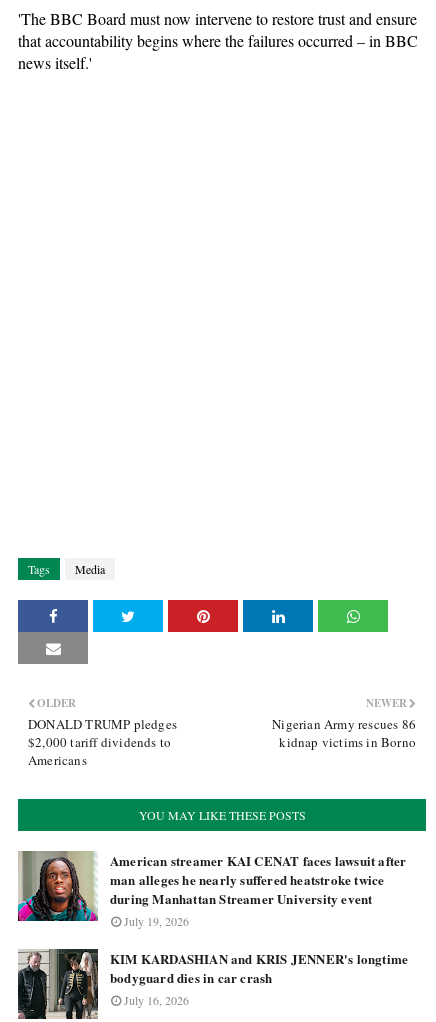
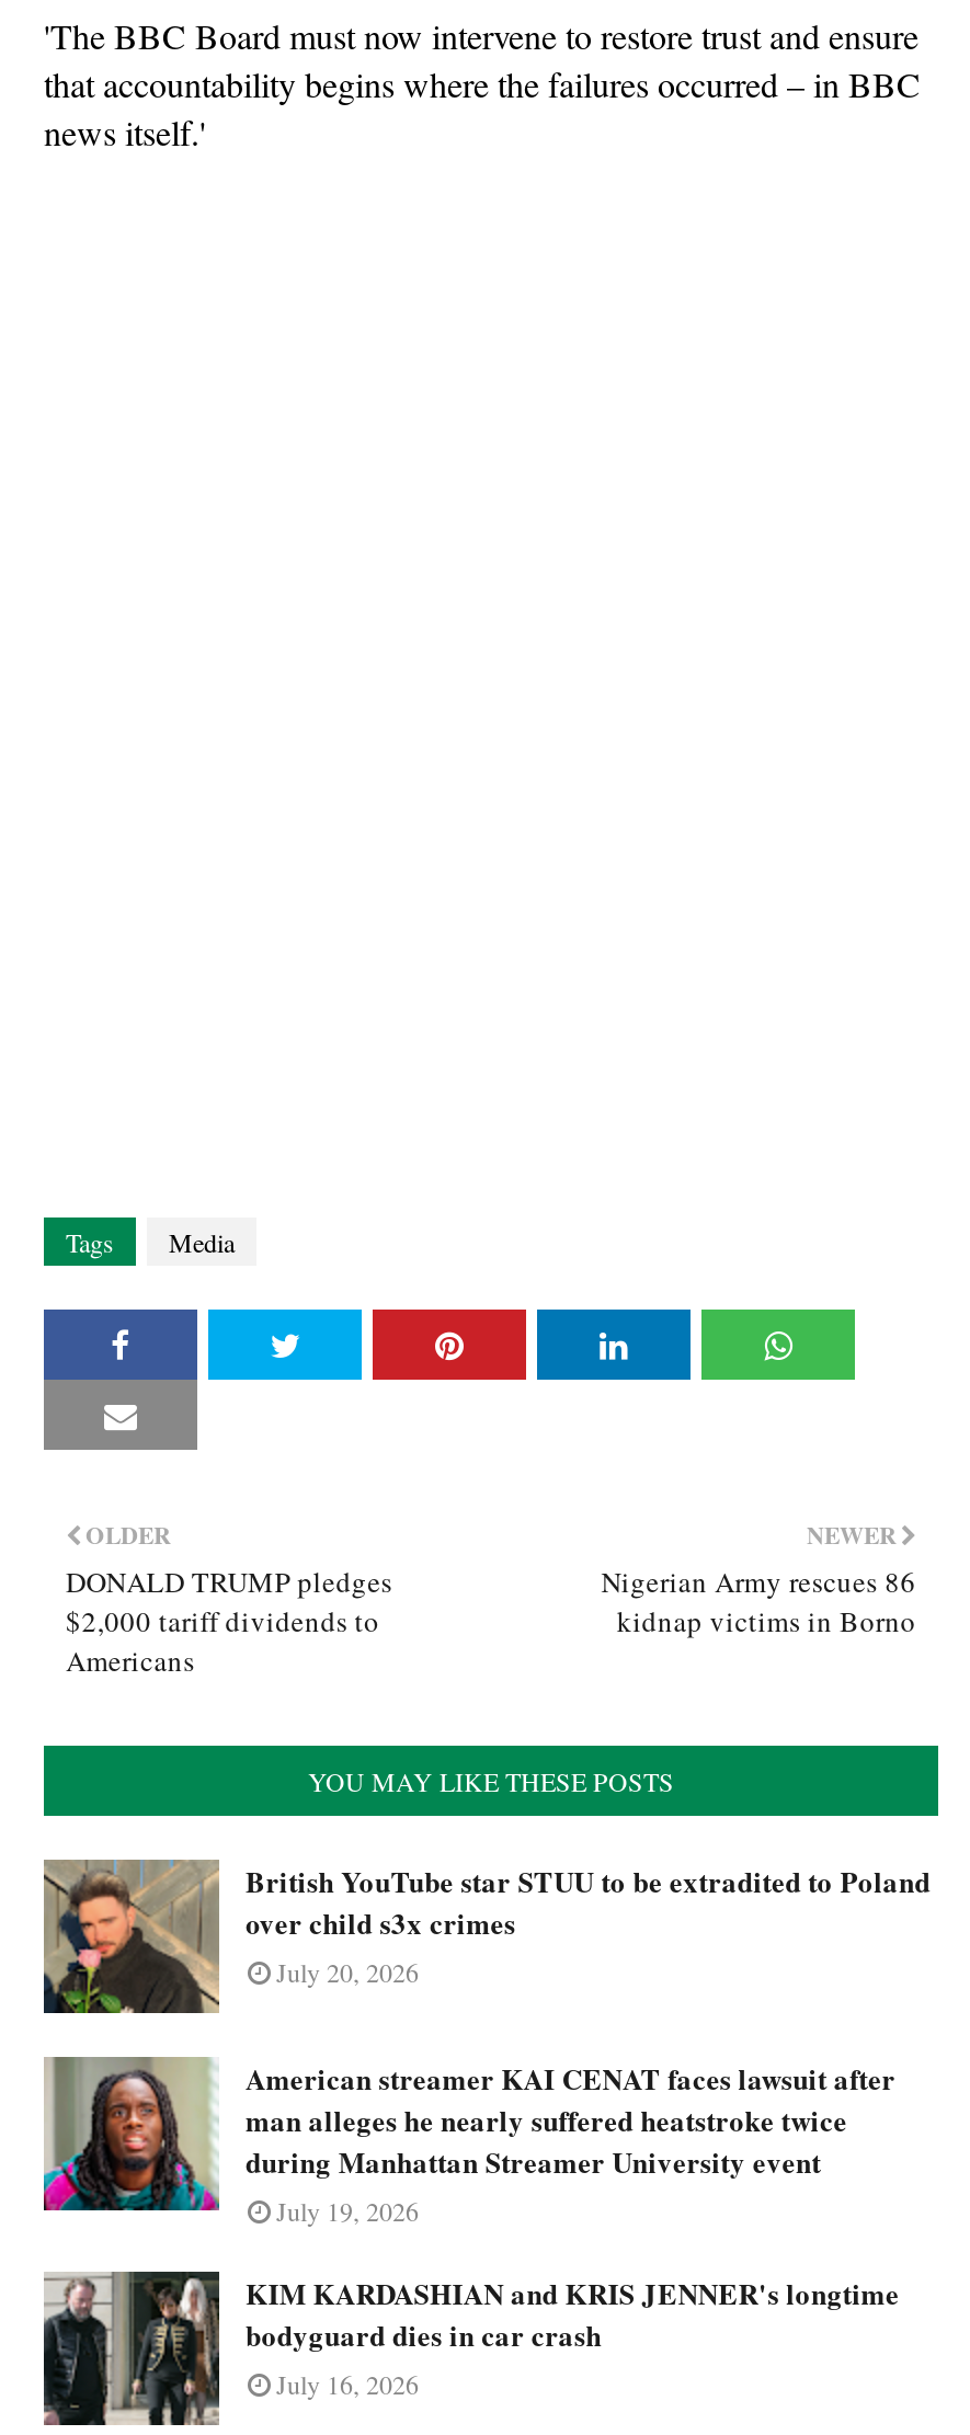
+ [image]
+ British YouTube star STUU to be extradited to Poland
+ over child s3x crimes
+ July 20, 2026
